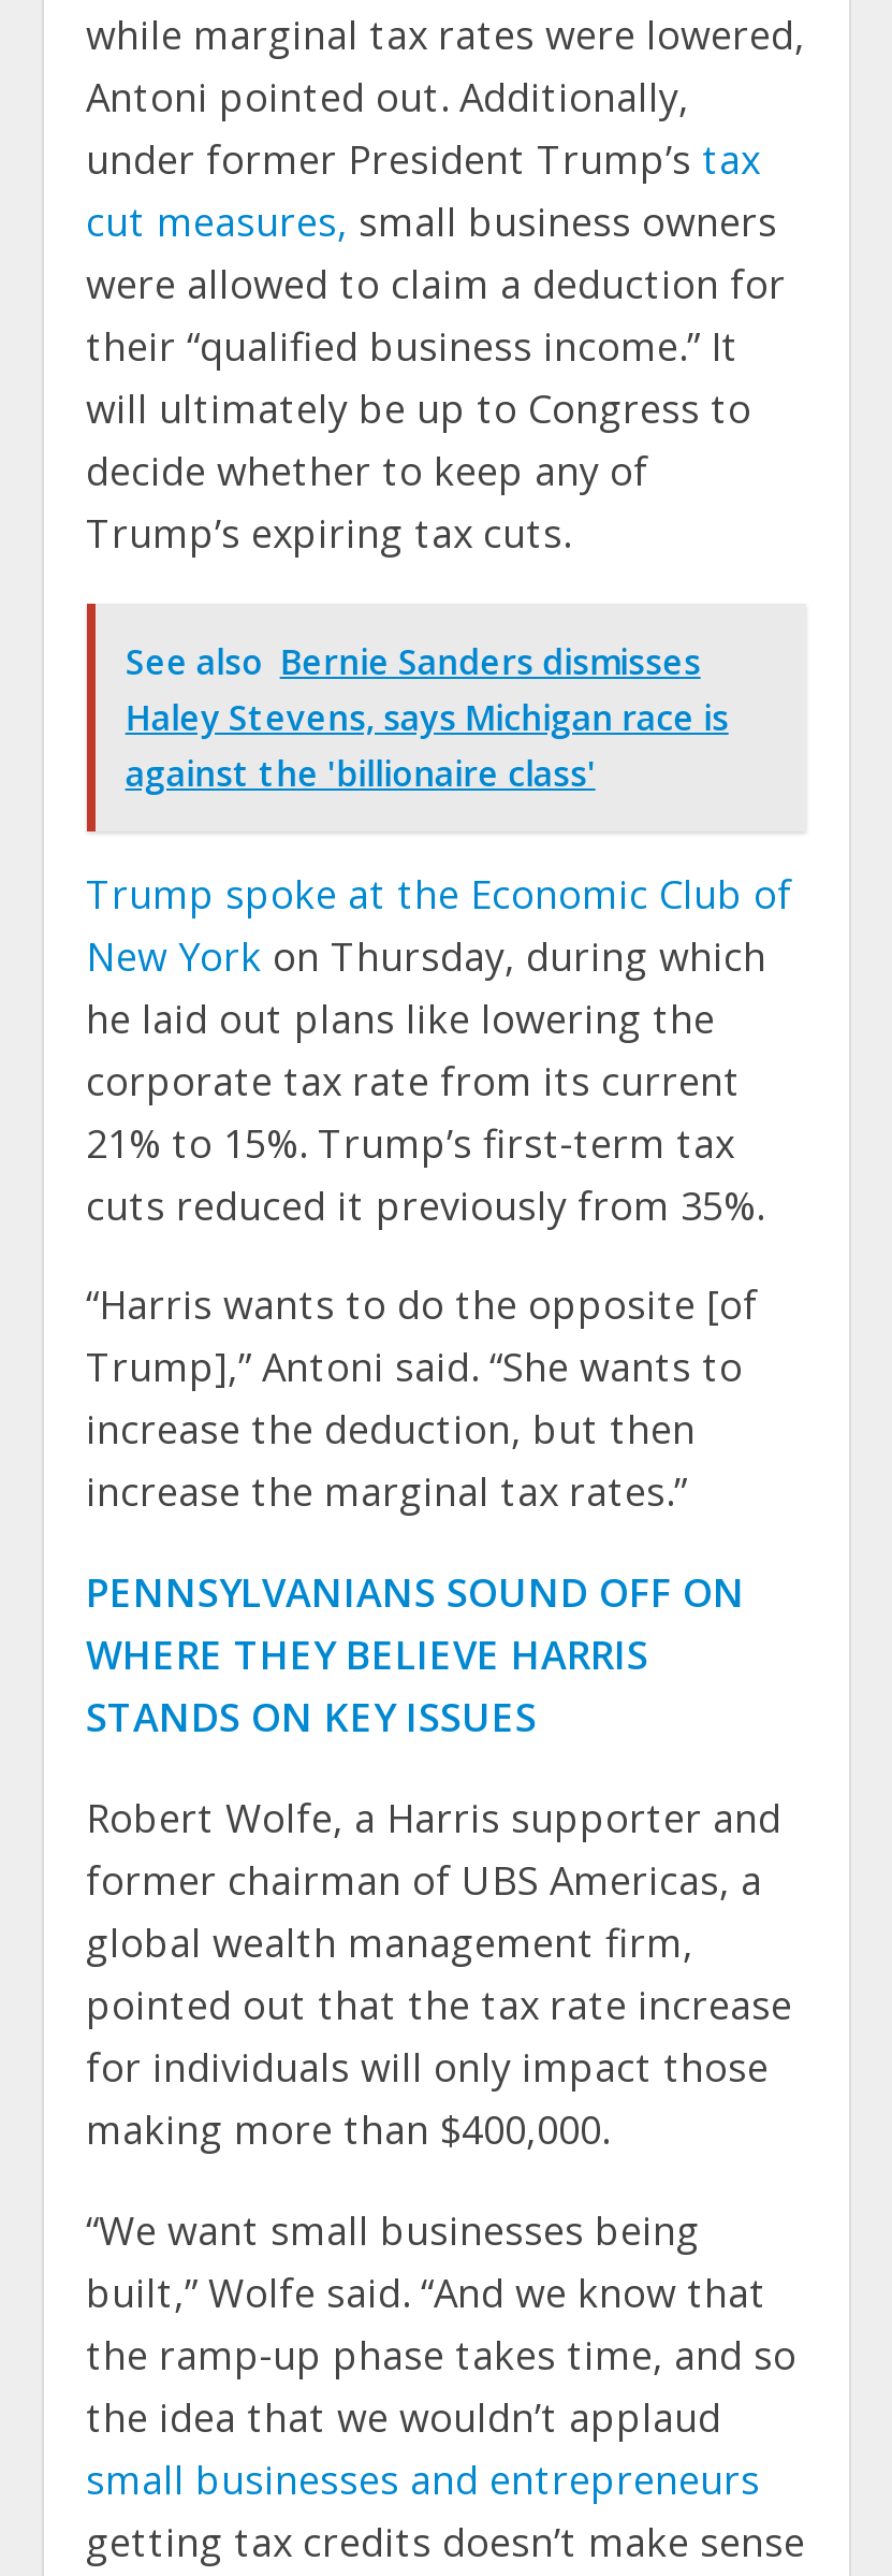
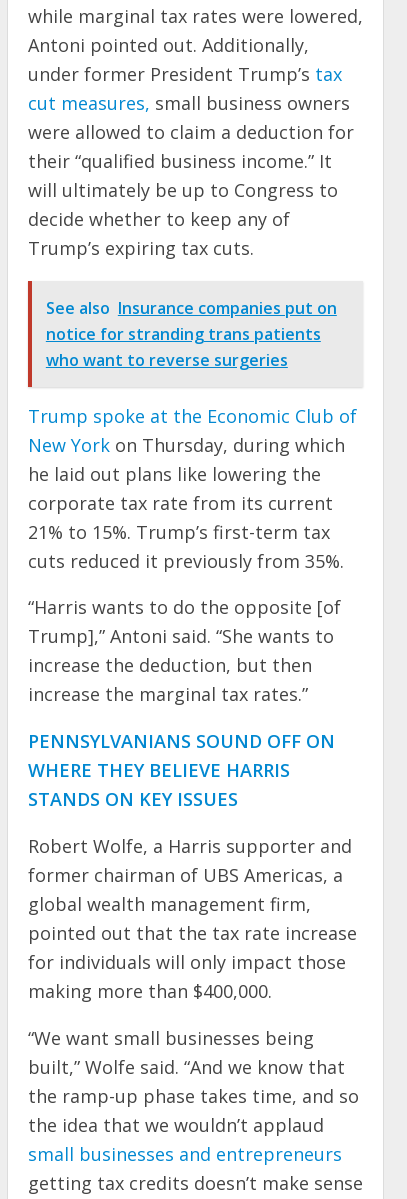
- See also Bernie Sanders dismisses
- Haley Stevens, says Michigan race is
- against the 'billionaire class'
+ See also Insurance companies put on
+ notice for stranding trans patients
+ who want to reverse surgeries
